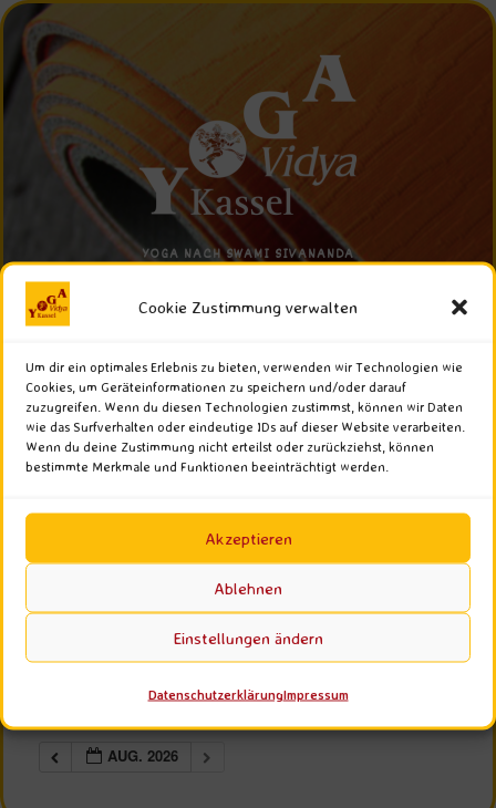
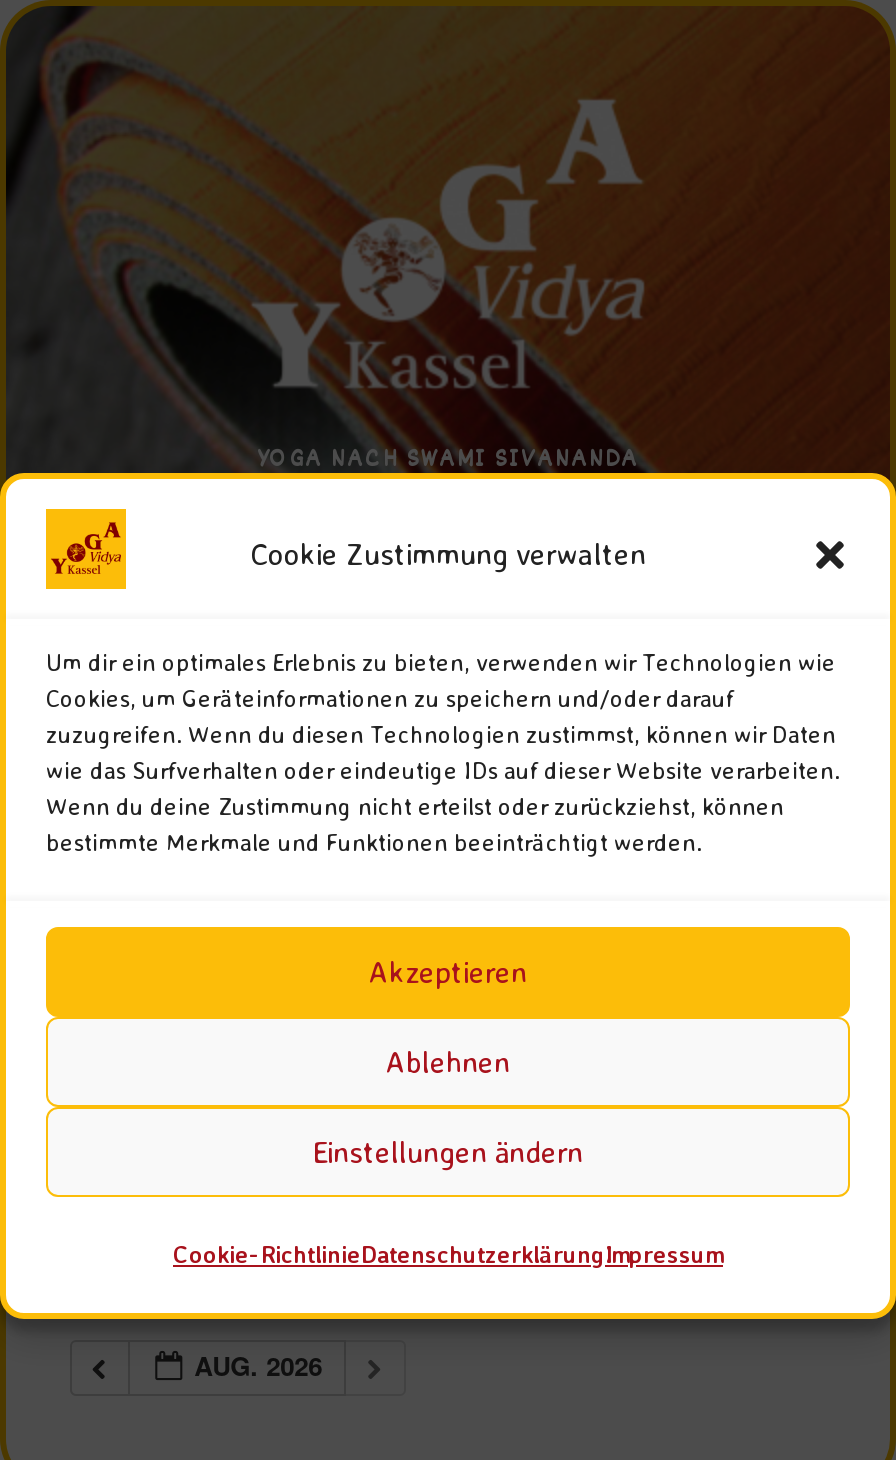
- DatenschutzerklärungImpressum
+ Cookie-RichtlinieDatenschutzerklärungImpressum
